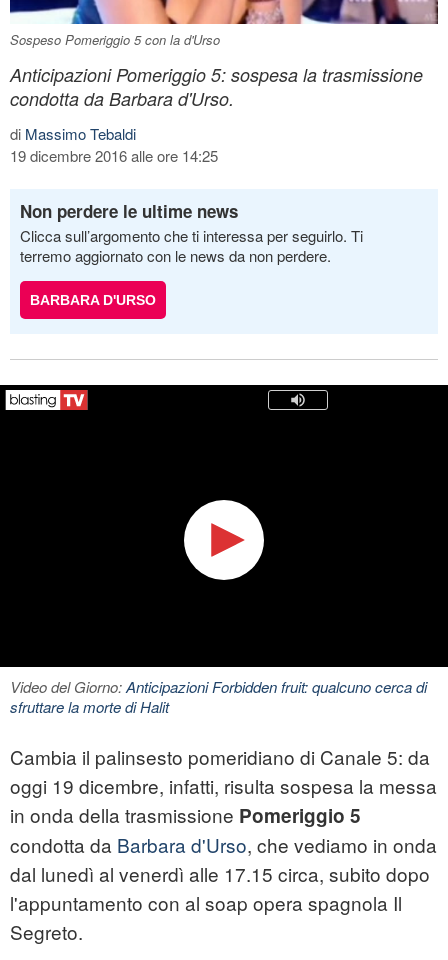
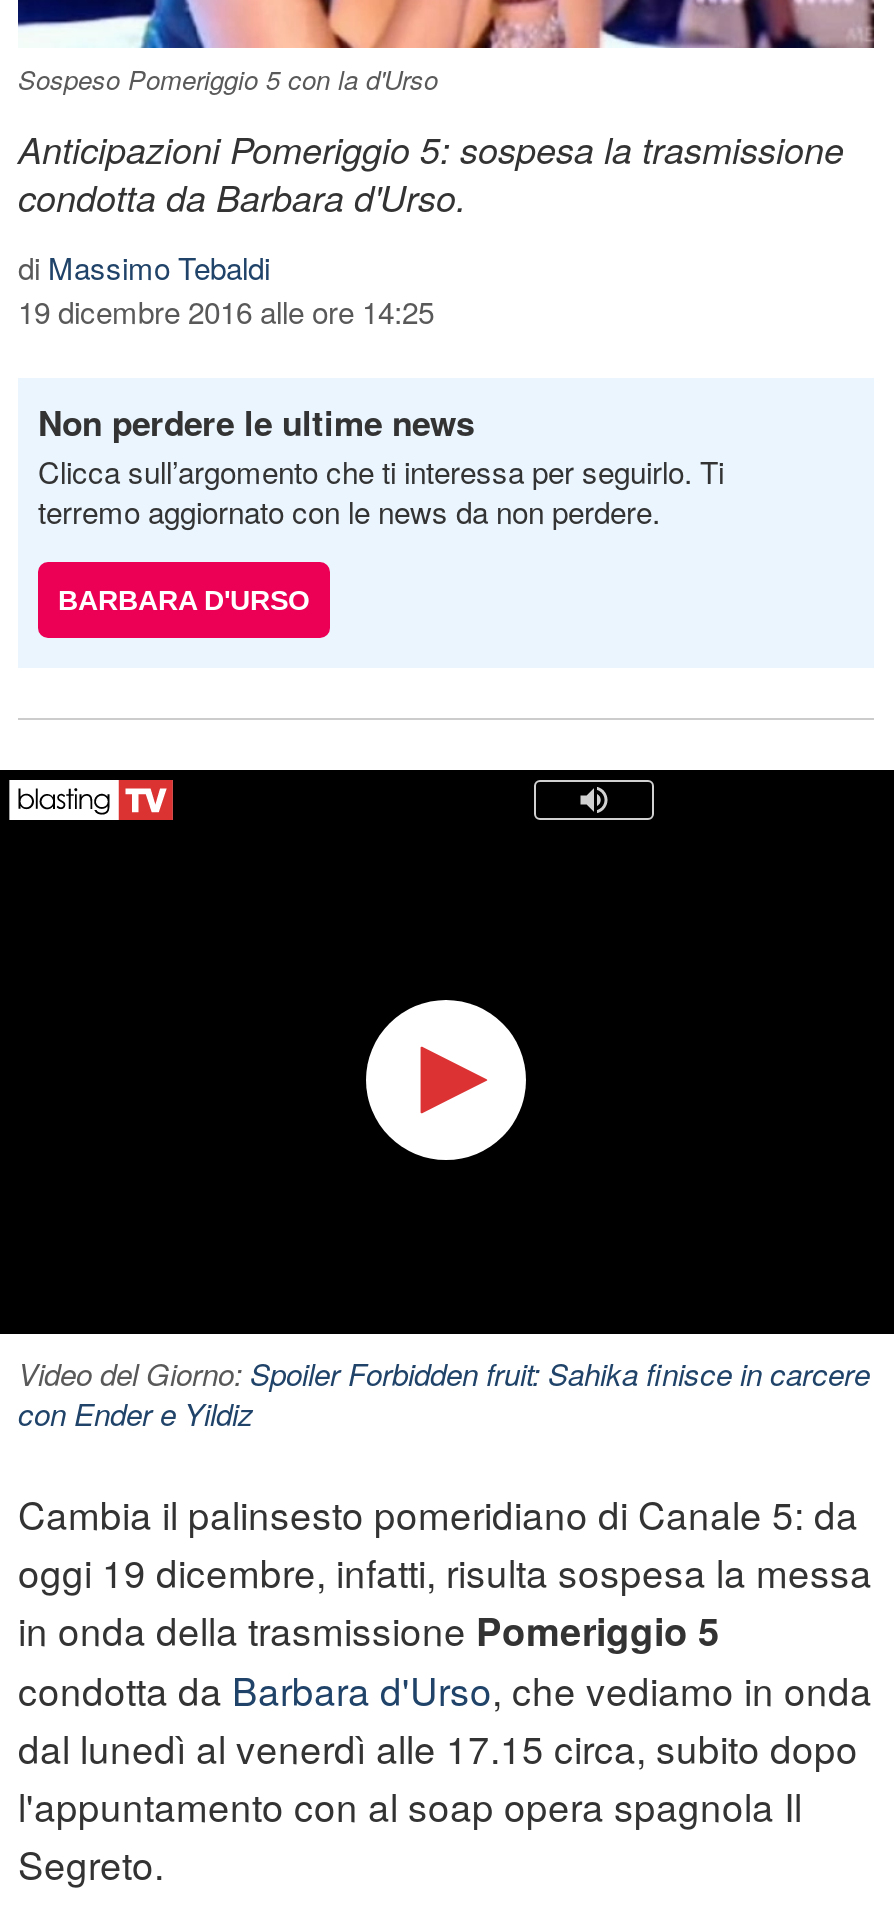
- Video del Giorno: Anticipazioni Forbidden fruit: qualcuno cerca di
- sfruttare la morte di Halit
+ Video del Giorno: Spoiler Forbidden fruit: Sahika finisce in carcere
+ con Ender e Yildiz
